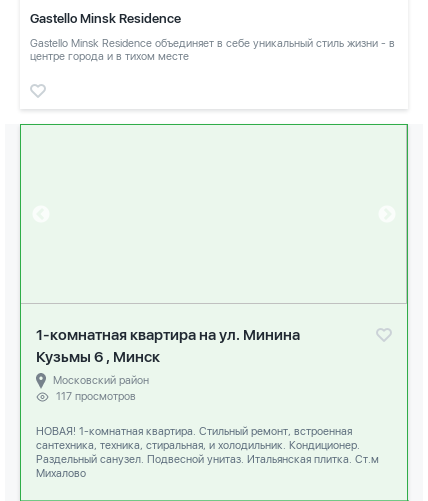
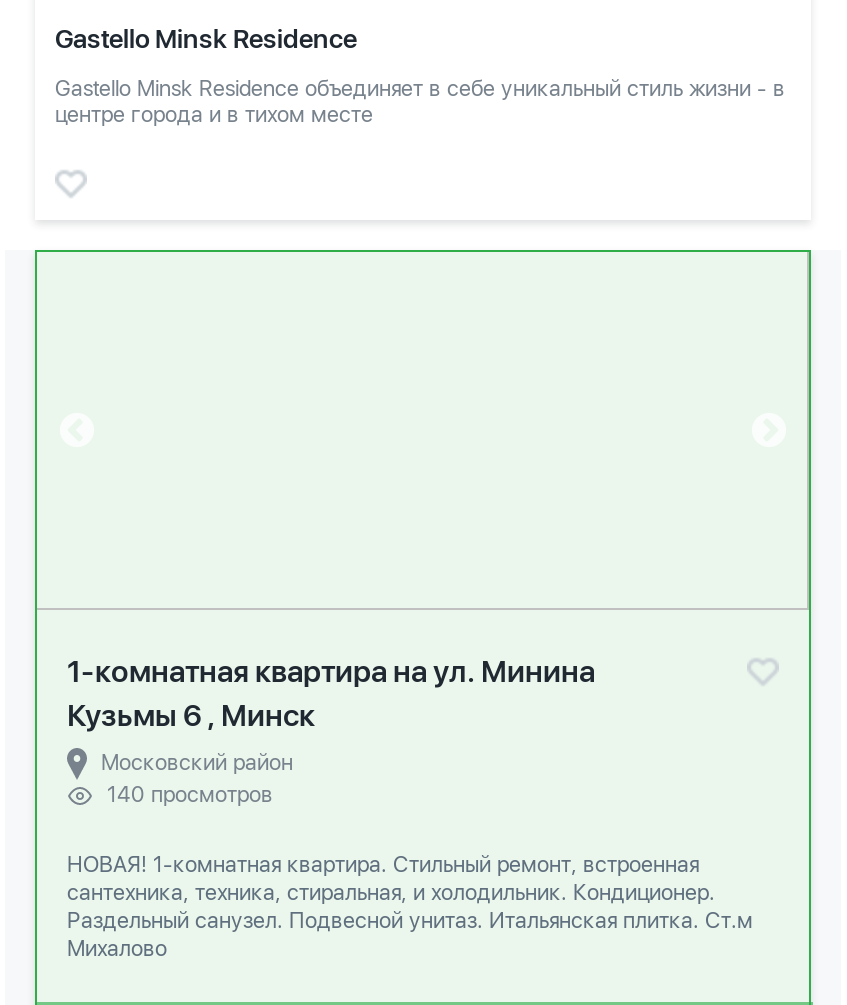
- 117 просмотров
+ 140 просмотров
